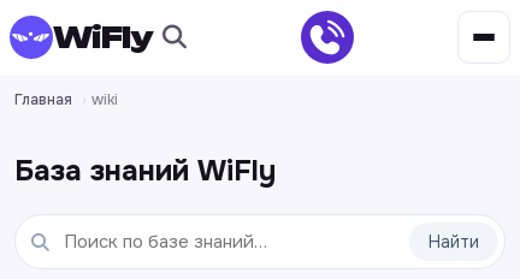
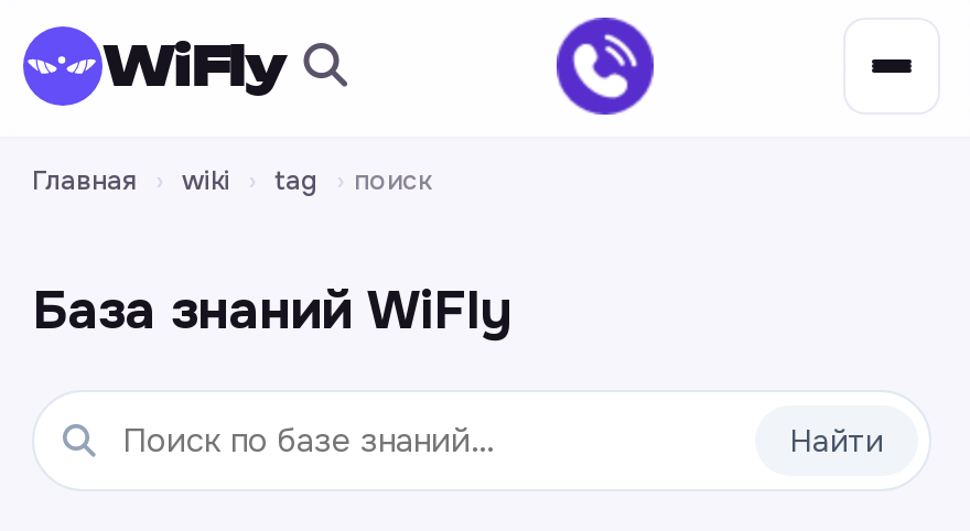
- Главная › wiki
+ Главная › wiki › tag › поиск
